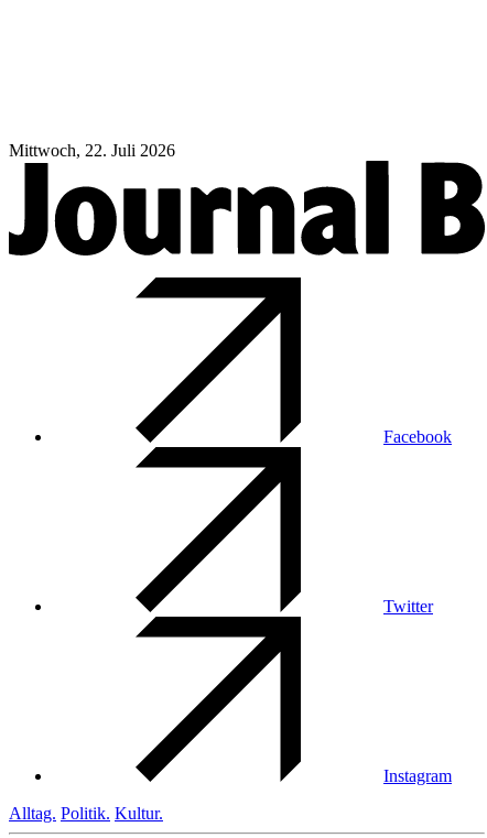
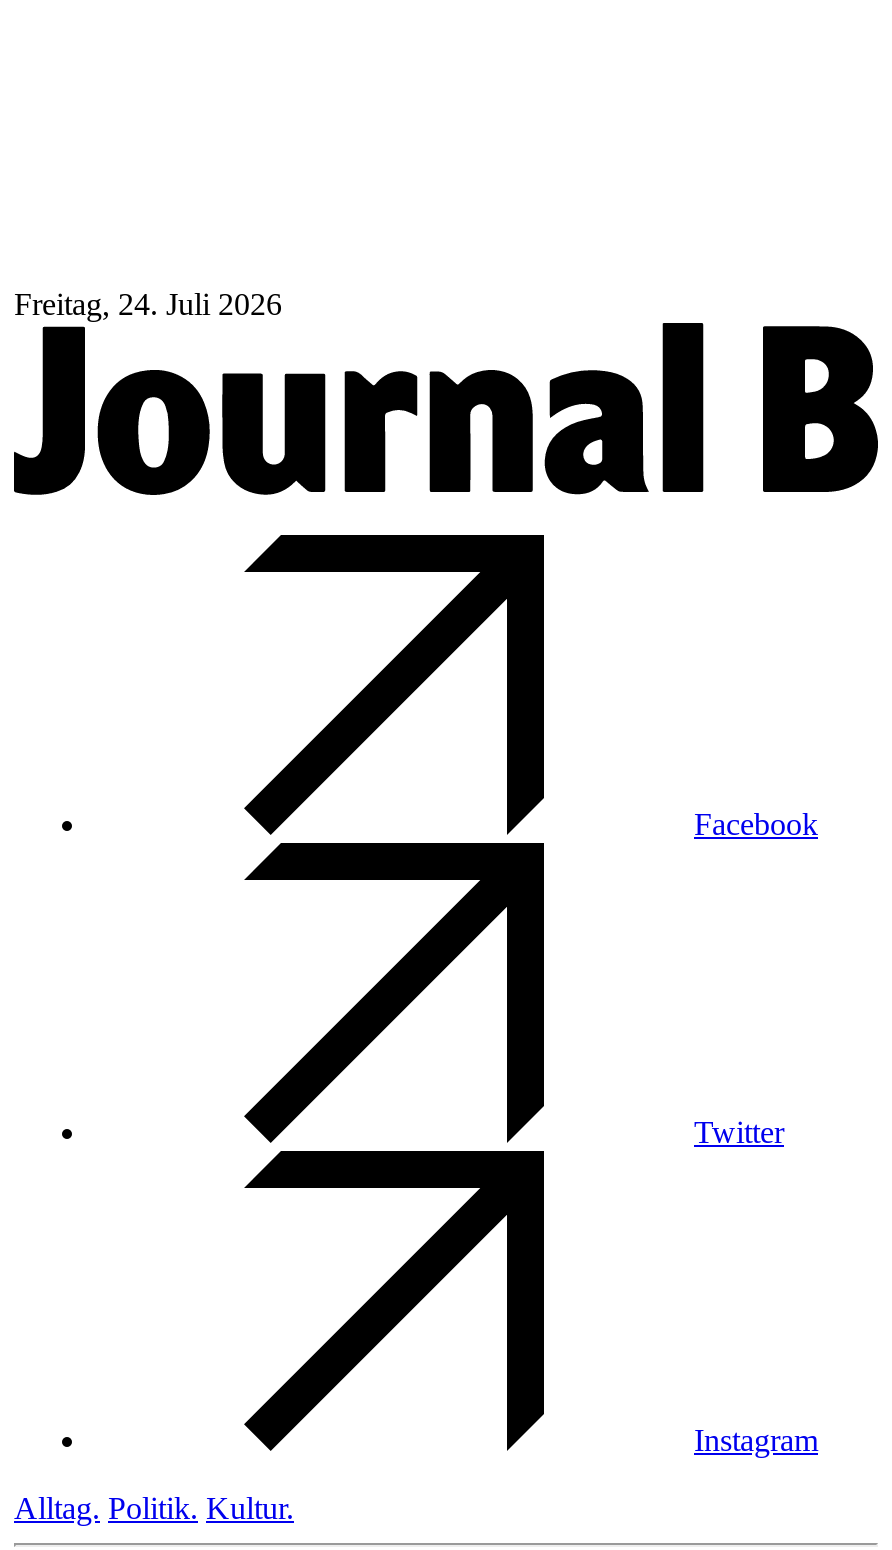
- Mittwoch, 22. Juli 2026
+ Freitag, 24. Juli 2026
